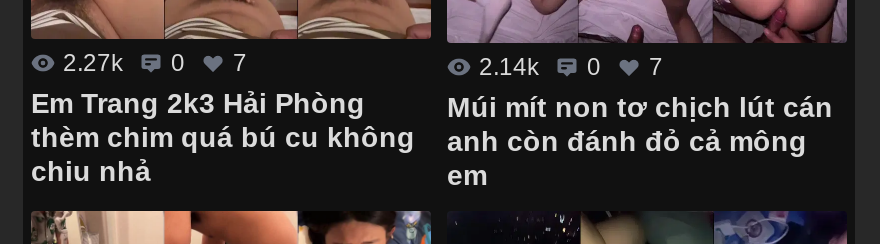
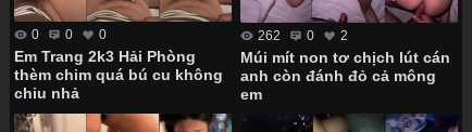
- 2.27k

- 7
+ 0
+ 0

- 2.14k
+ 262

- 7
+ 2
